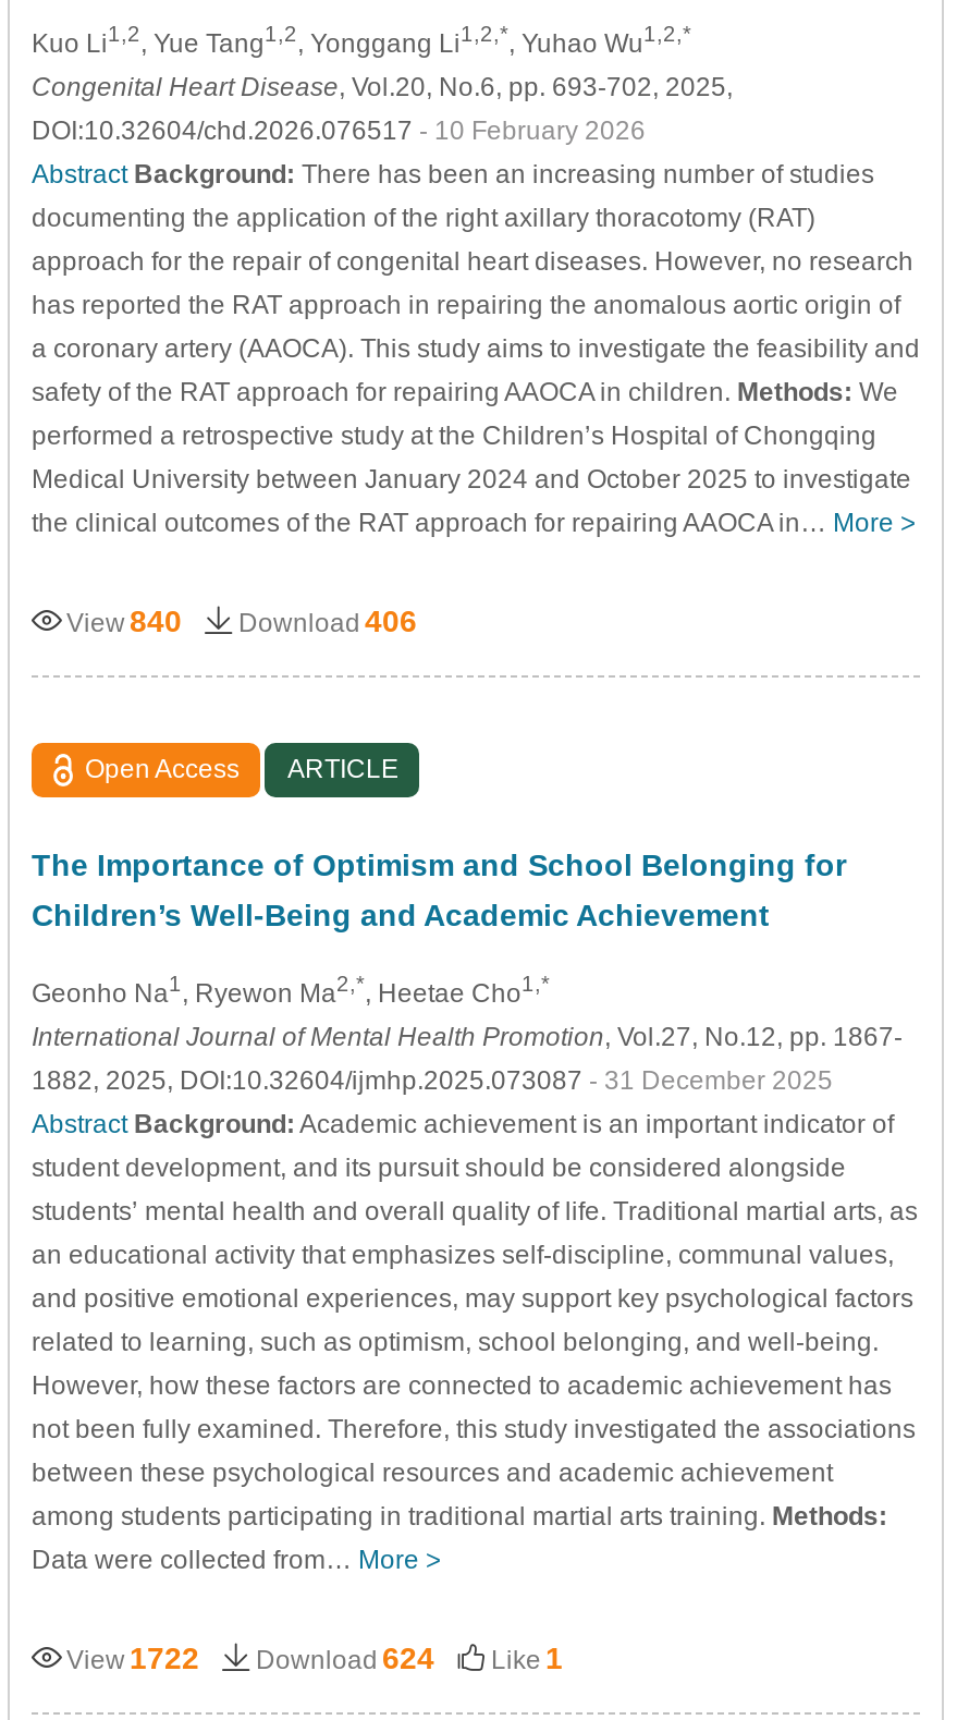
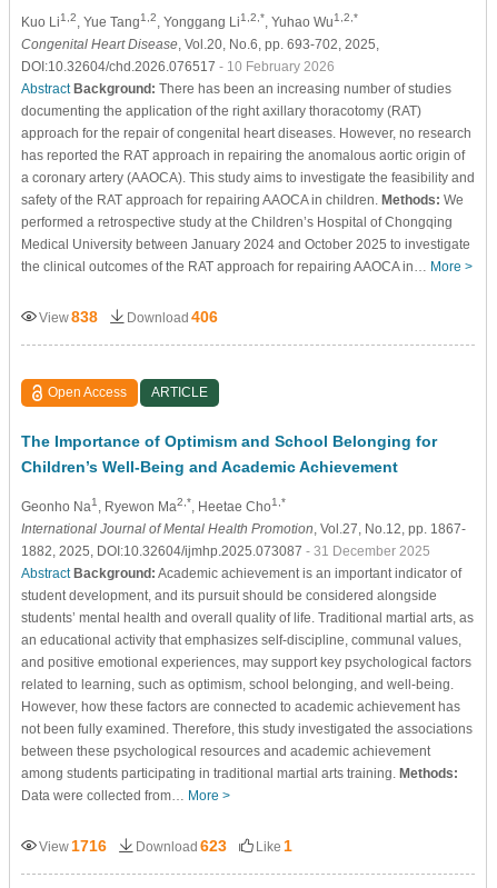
- View 840 Download 406
+ View 838 Download 406

- View 1722
+ View 1716

- Download 624
+ Download 623
